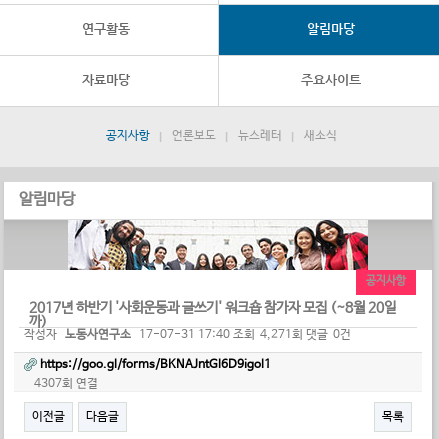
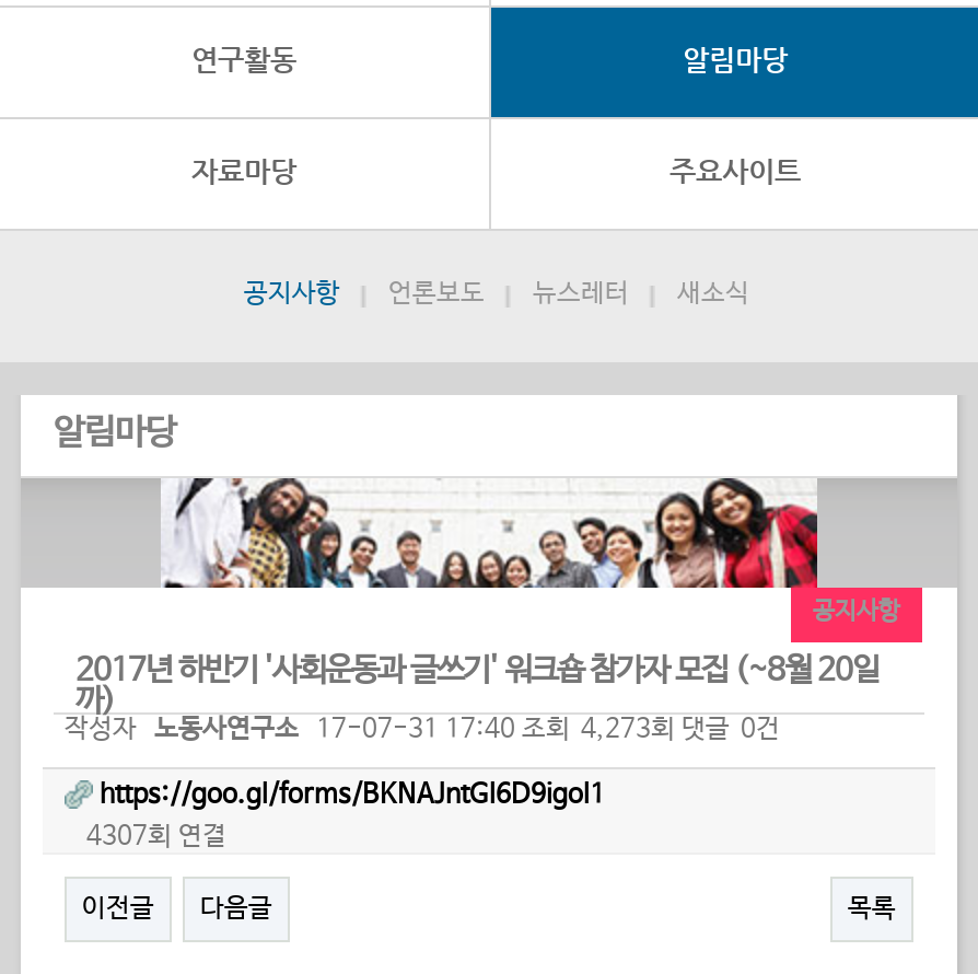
- 작성자 노동사연구소 17-07-31 17:40 조회 4,271회 댓글 0건
+ 작성자 노동사연구소 17-07-31 17:40 조회 4,273회 댓글 0건
